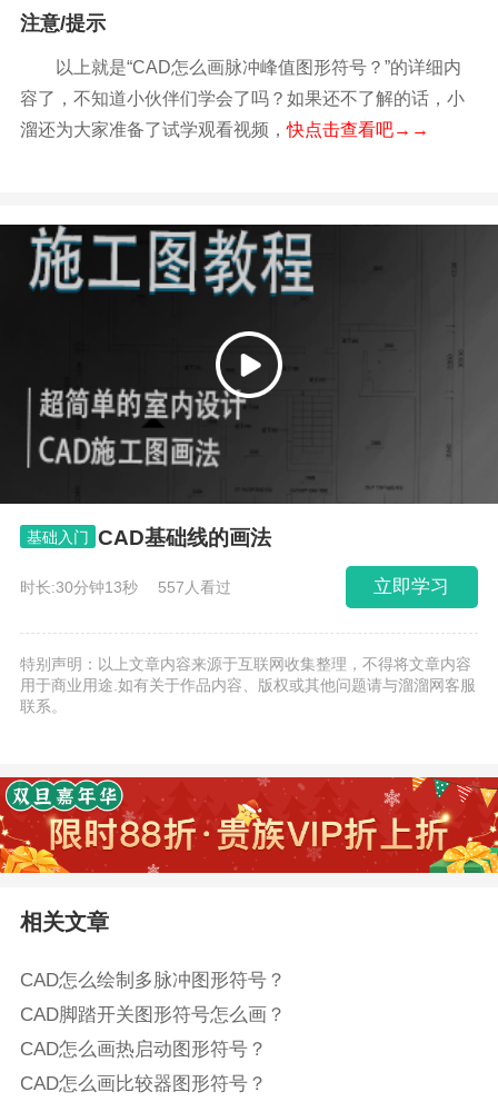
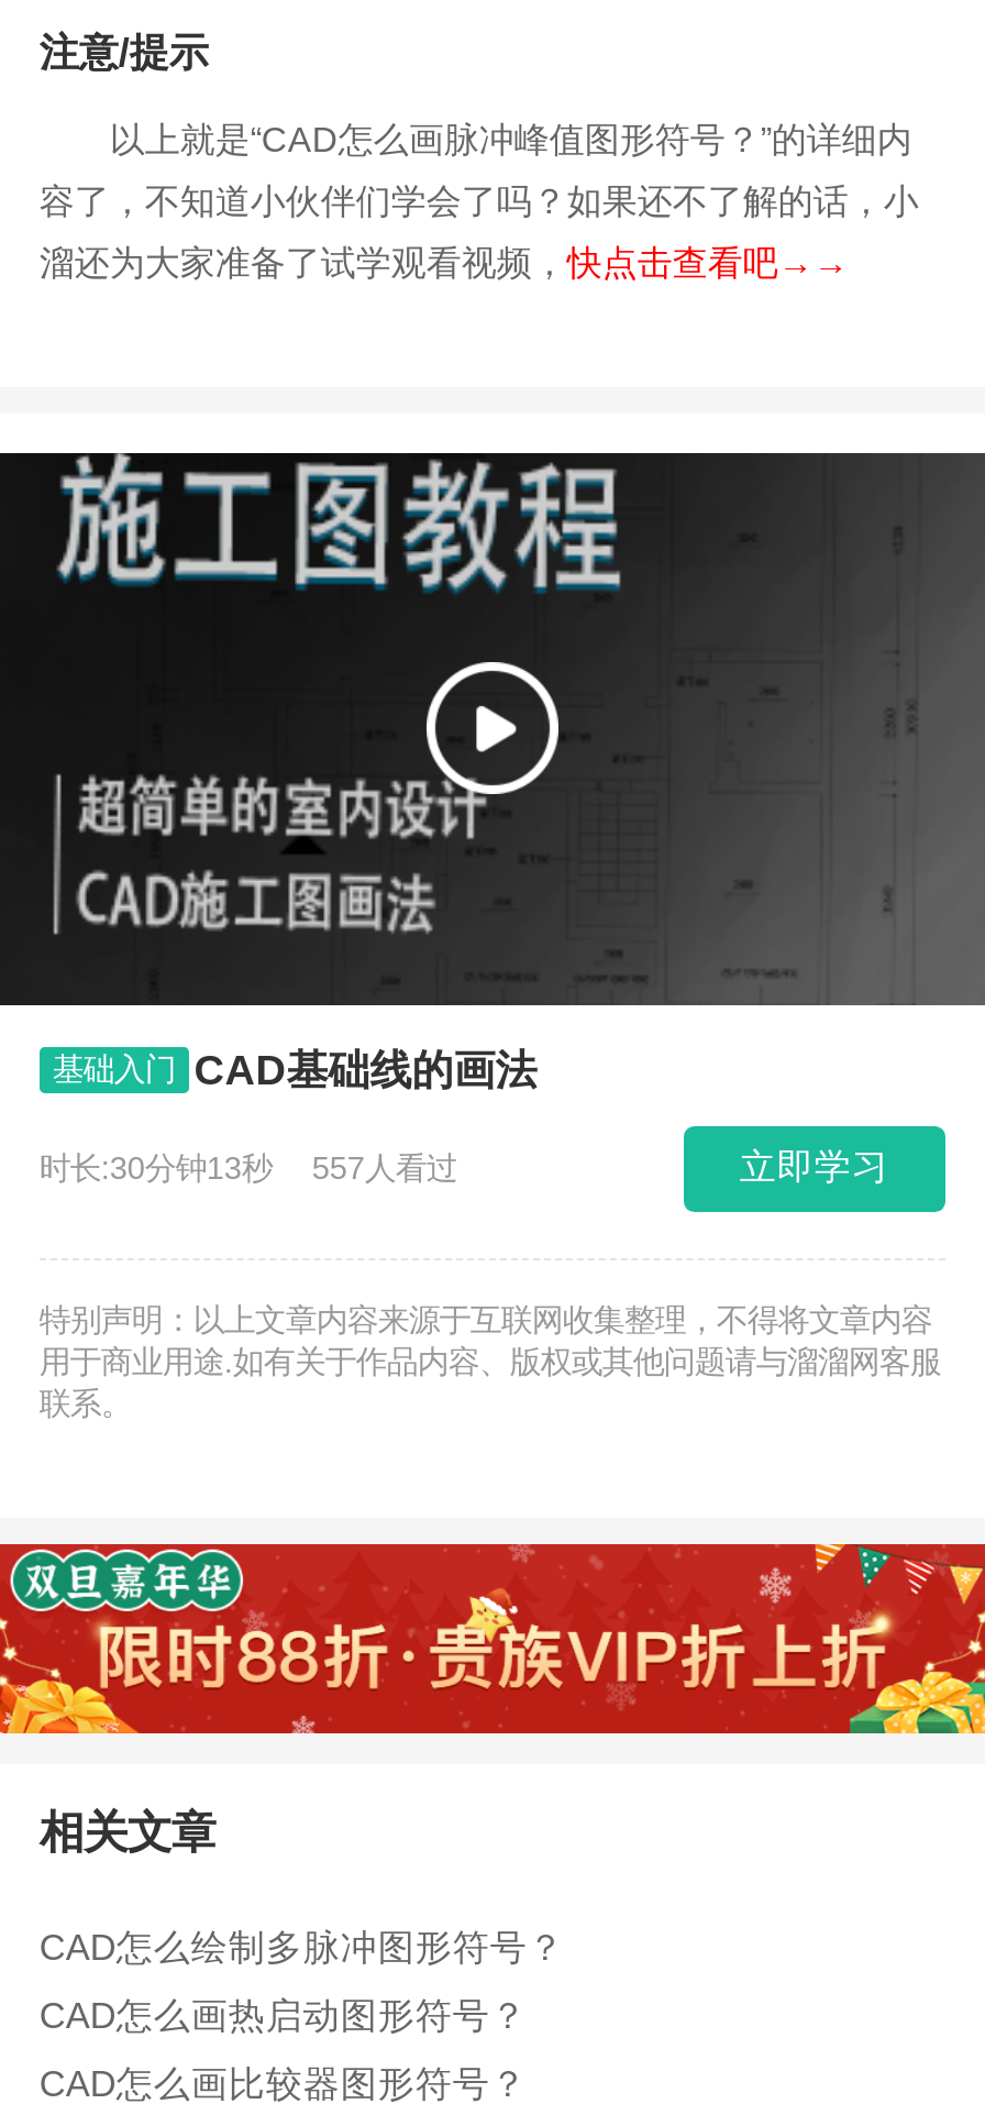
- CAD脚踏开关图形符号怎么画？
